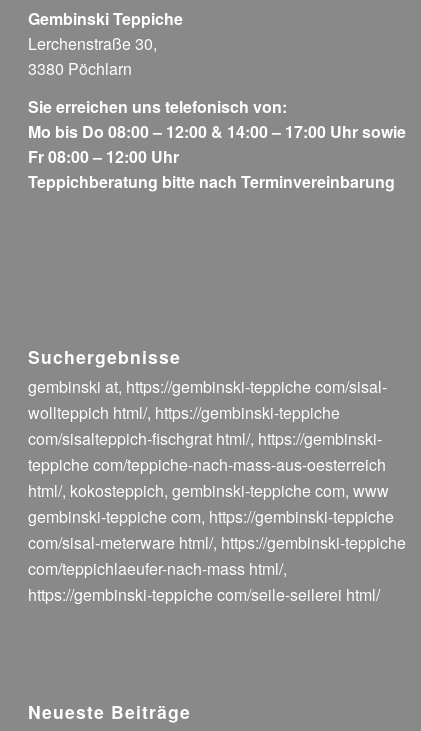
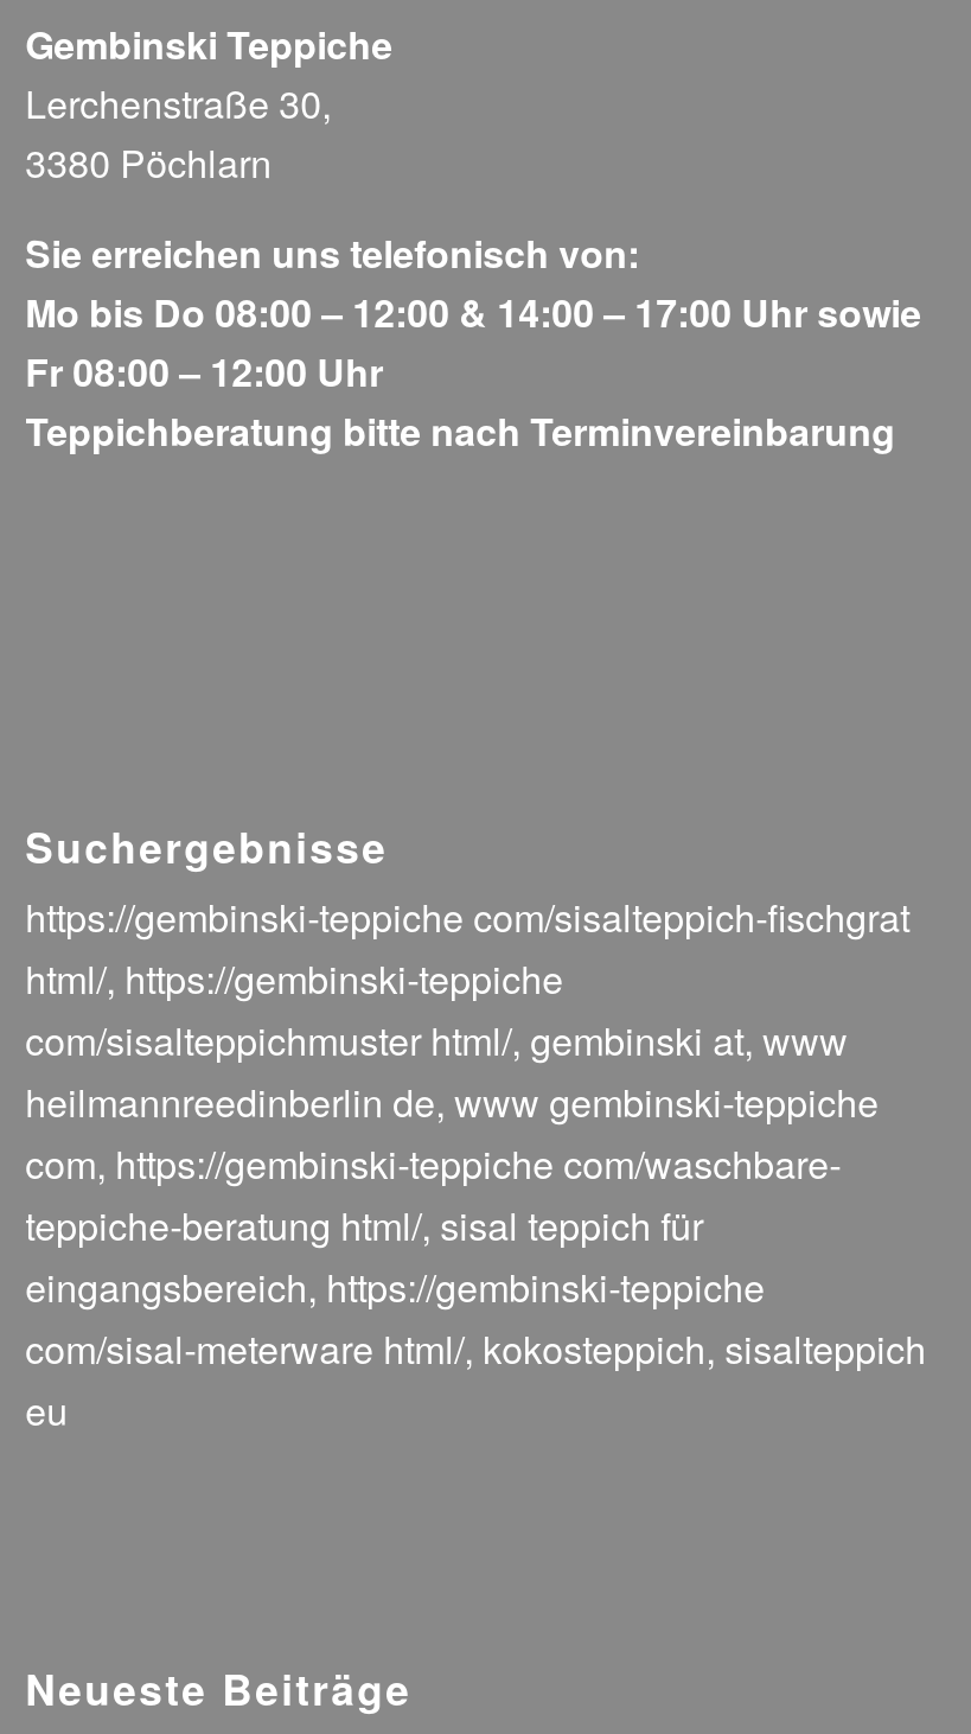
- gembinski at, https://gembinski-teppiche com/sisal-
- wollteppich html/, https://gembinski-teppiche
- com/sisalteppich-fischgrat html/, https://gembinski-
- teppiche com/teppiche-nach-mass-aus-oesterreich
- html/, kokosteppich, gembinski-teppiche com, www
- gembinski-teppiche com, https://gembinski-teppiche
- com/sisal-meterware html/, https://gembinski-teppiche
- com/teppichlaeufer-nach-mass html/,
- https://gembinski-teppiche com/seile-seilerei html/
+ https://gembinski-teppiche com/sisalteppich-fischgrat
+ html/, https://gembinski-teppiche
+ com/sisalteppichmuster html/, gembinski at, www
+ heilmannreedinberlin de, www gembinski-teppiche
+ com, https://gembinski-teppiche com/waschbare-
+ teppiche-beratung html/, sisal teppich für
+ eingangsbereich, https://gembinski-teppiche
+ com/sisal-meterware html/, kokosteppich, sisalteppich
+ eu
